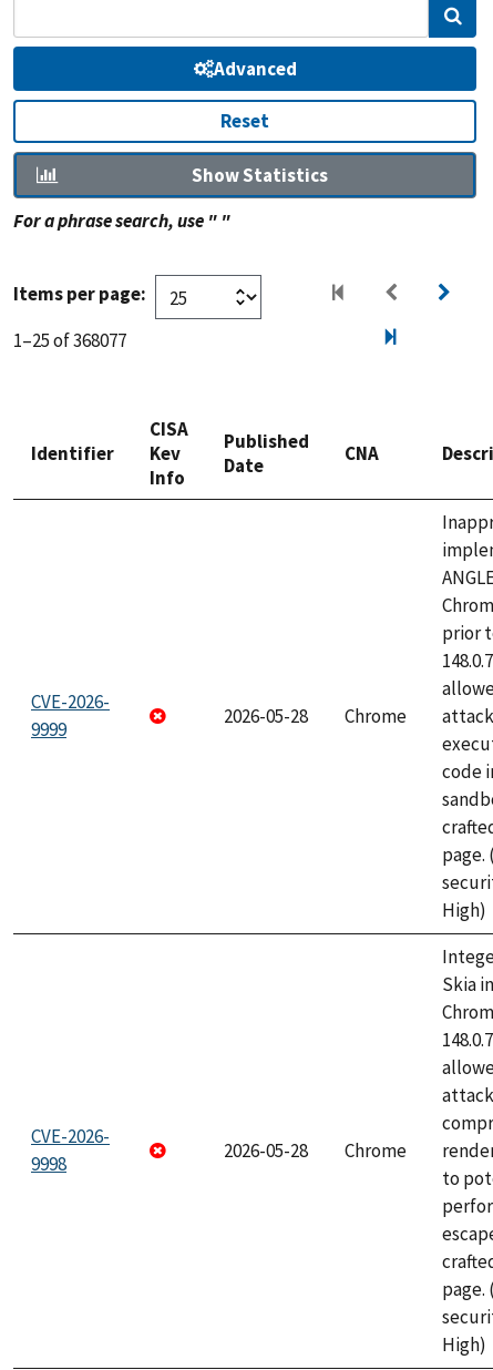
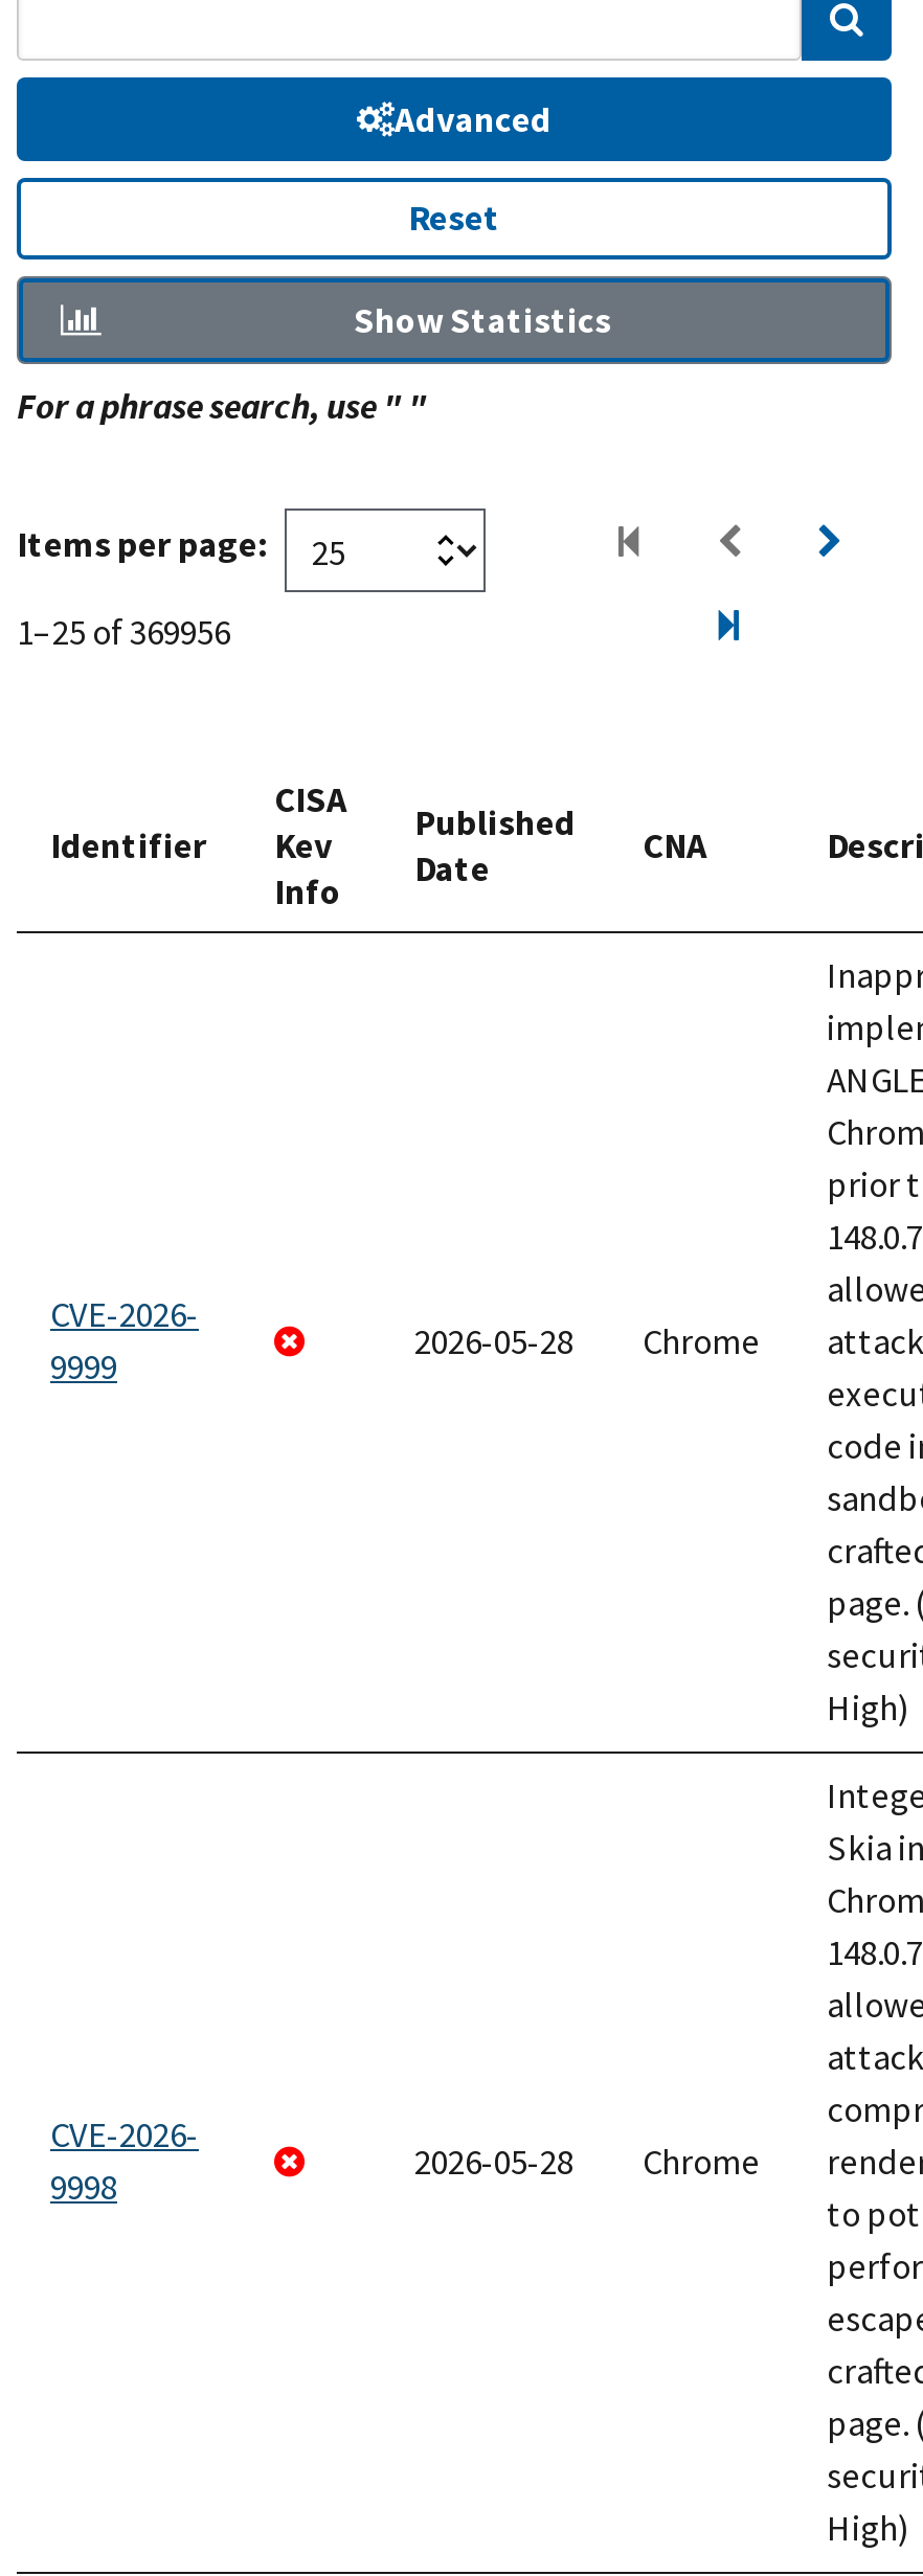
- 1–25 of 368077
+ 1–25 of 369956
